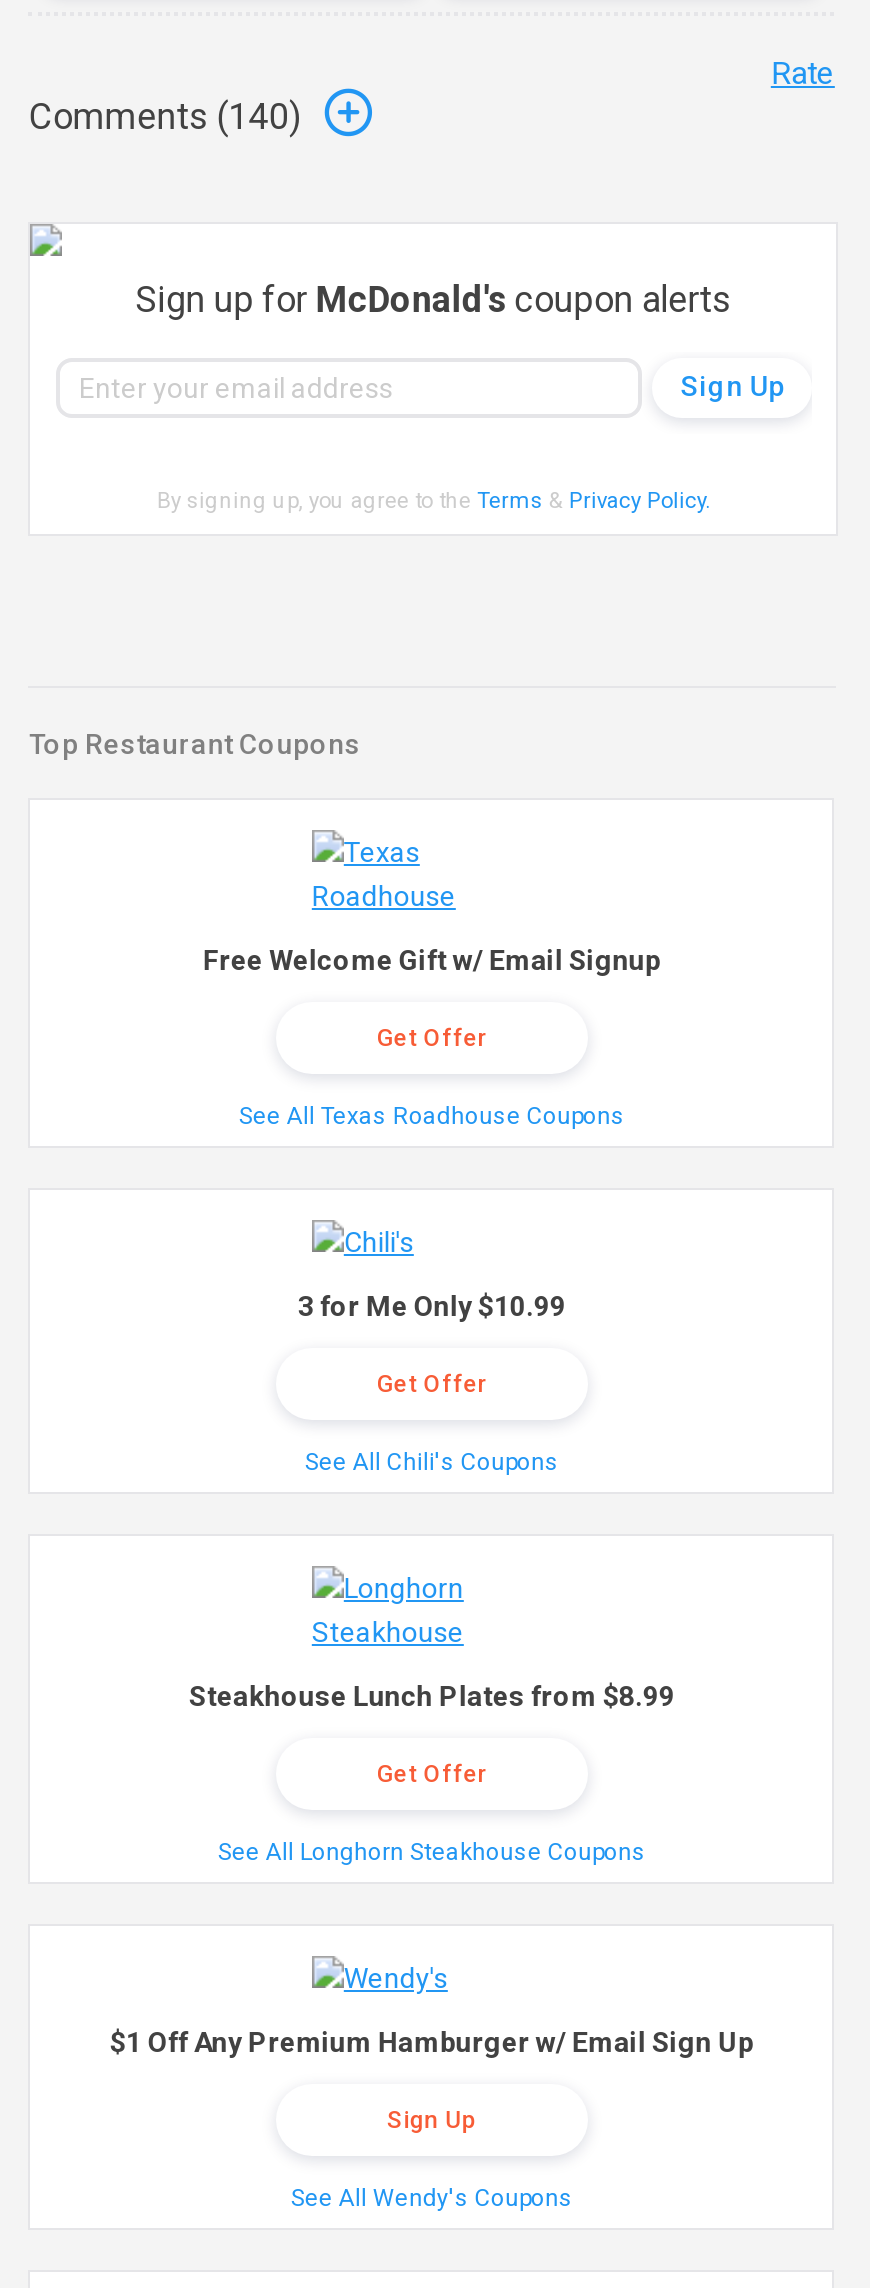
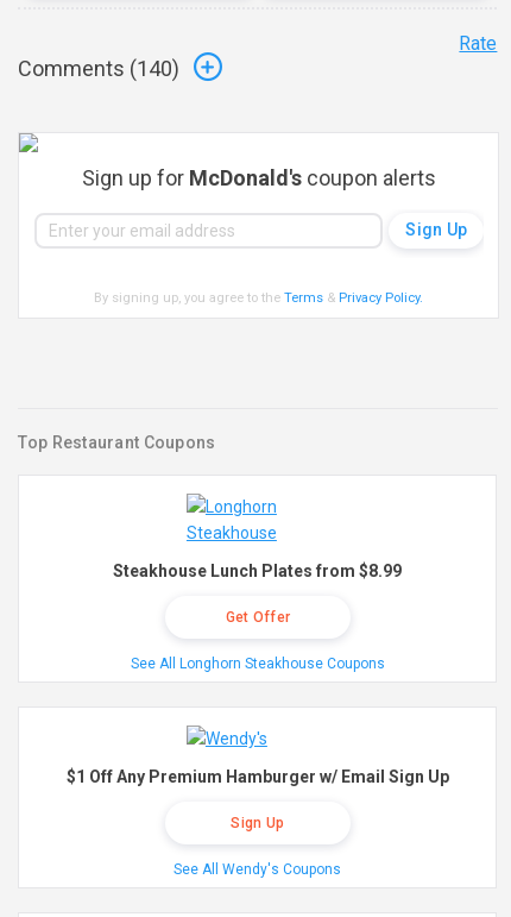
- Free Welcome Gift w/ Email Signup
- Get Offer
- See All Texas Roadhouse Coupons

- 3 for Me Only $10.99
- Get Offer
- See All Chili's Coupons
